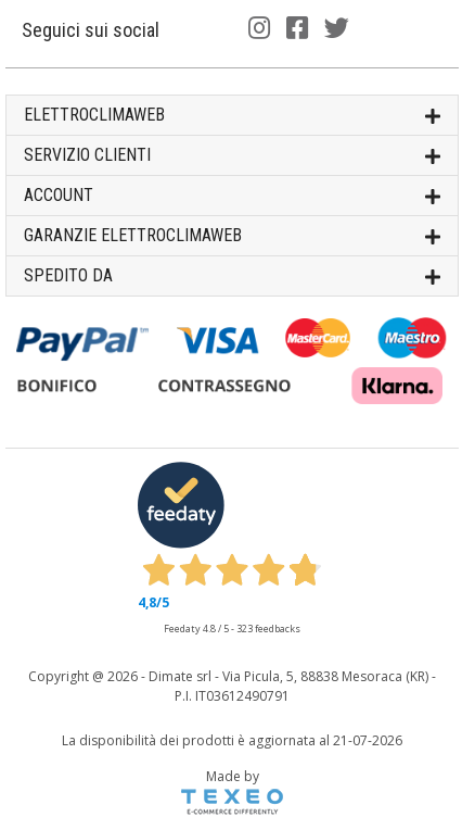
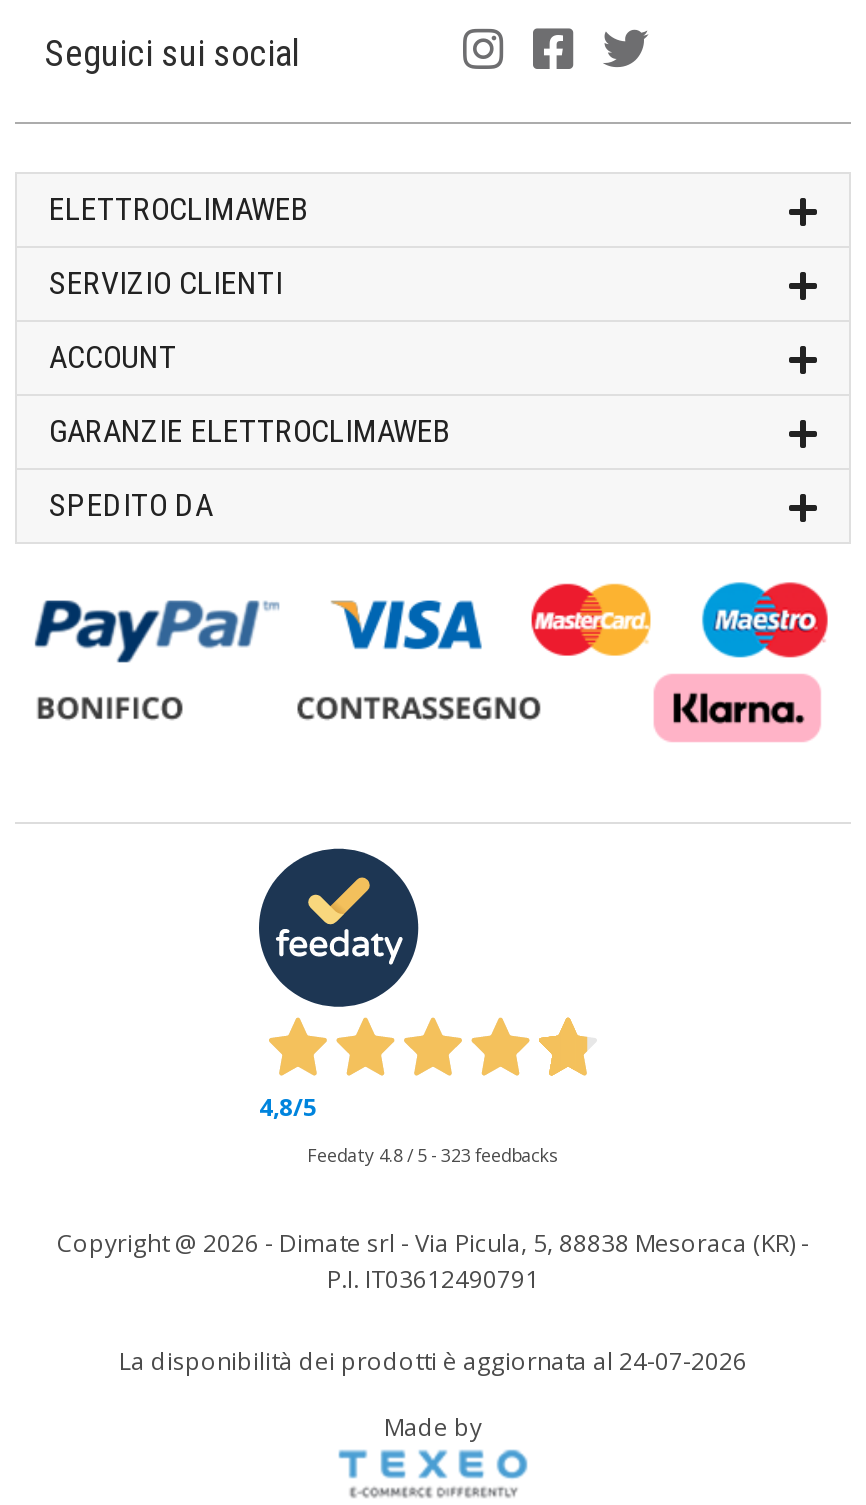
- La disponibilità dei prodotti è aggiornata al 21-07-2026
+ La disponibilità dei prodotti è aggiornata al 24-07-2026
